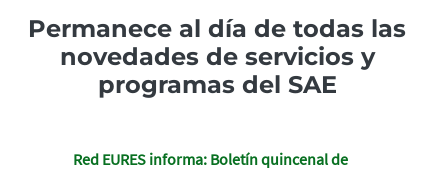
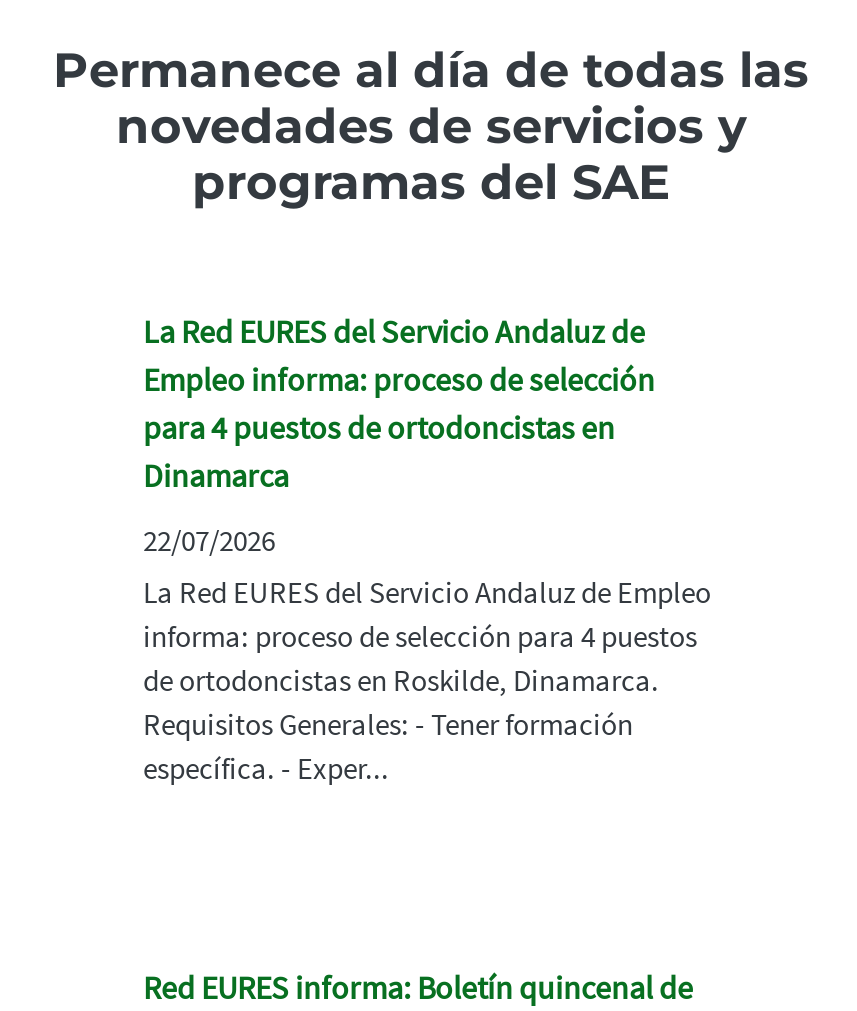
+ La Red EURES del Servicio Andaluz de
+ Empleo informa: proceso de selección
+ para 4 puestos de ortodoncistas en
+ Dinamarca
+ 22/07/2026
+ La Red EURES del Servicio Andaluz de Empleo
+ informa: proceso de selección para 4 puestos
+ de ortodoncistas en Roskilde, Dinamarca.
+ Requisitos Generales: - Tener formación
+ específica. - Exper...
